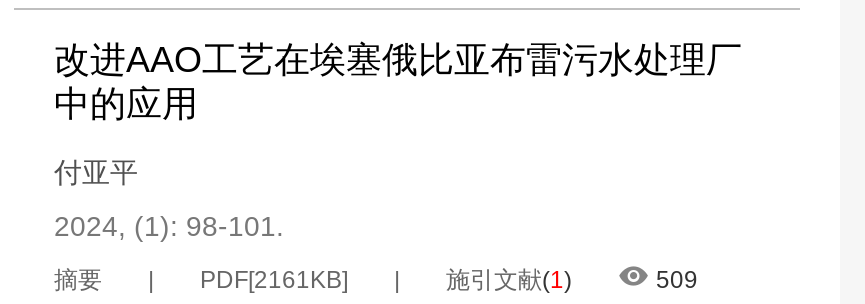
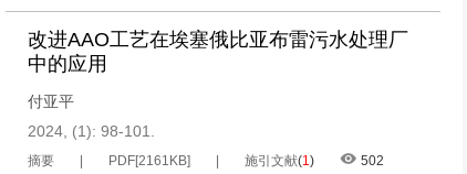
- 509
+ 502
